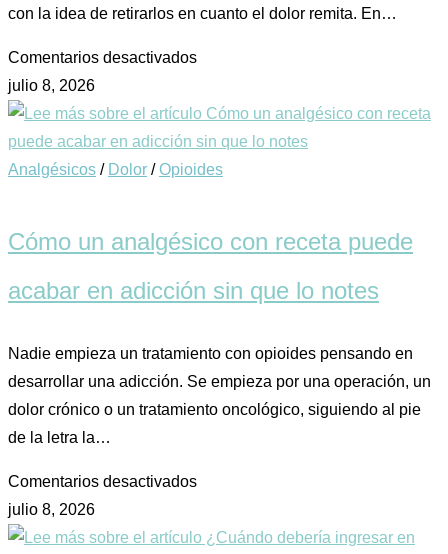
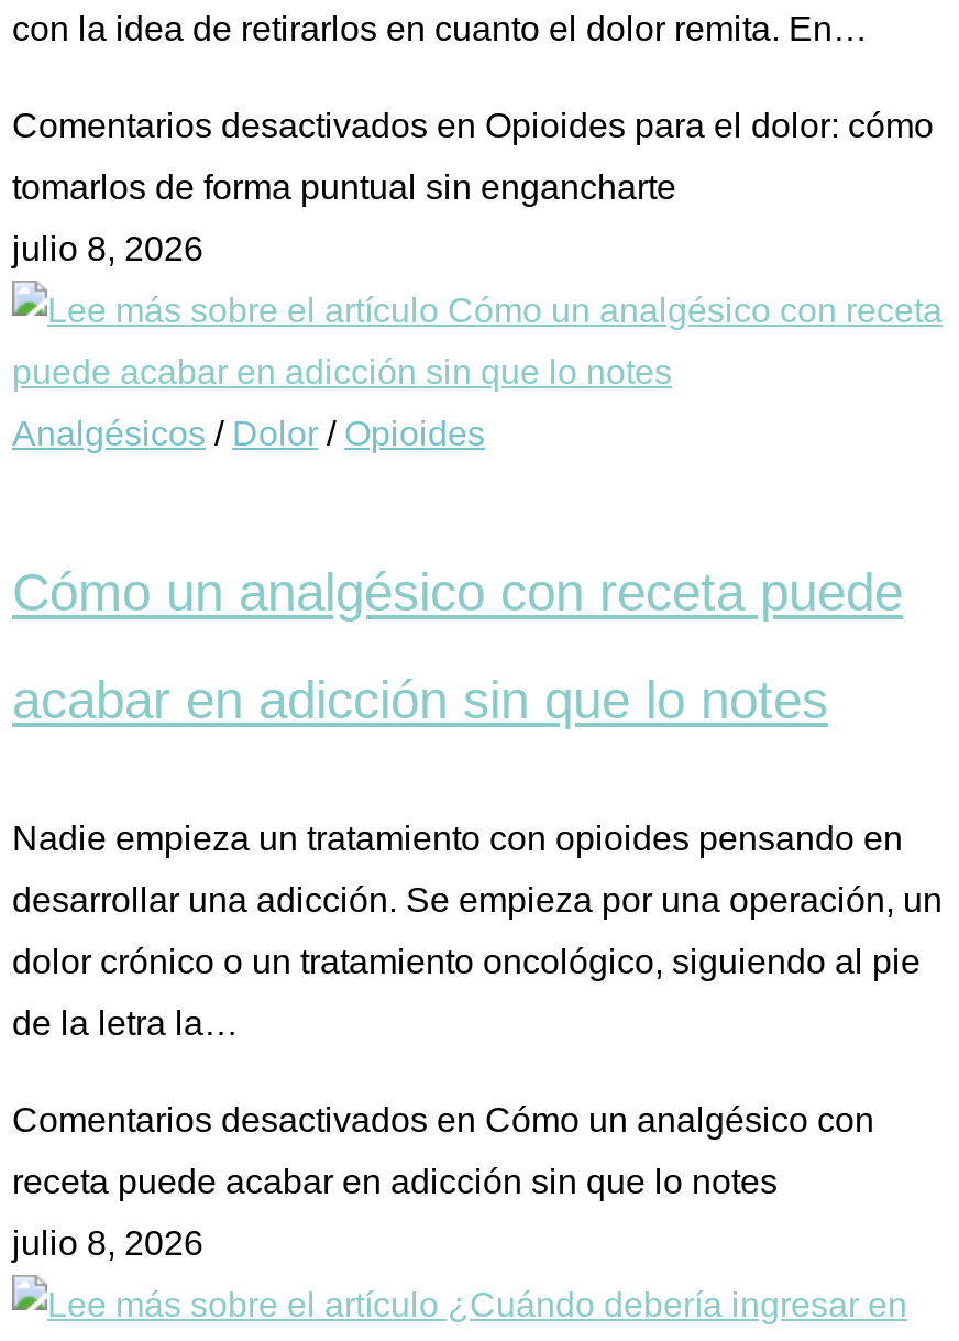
- Comentarios desactivados
+ Comentarios desactivados en Opioides para el dolor: cómo
+ tomarlos de forma puntual sin engancharte

- Comentarios desactivados
+ Comentarios desactivados en Cómo un analgésico con
+ receta puede acabar en adicción sin que lo notes
